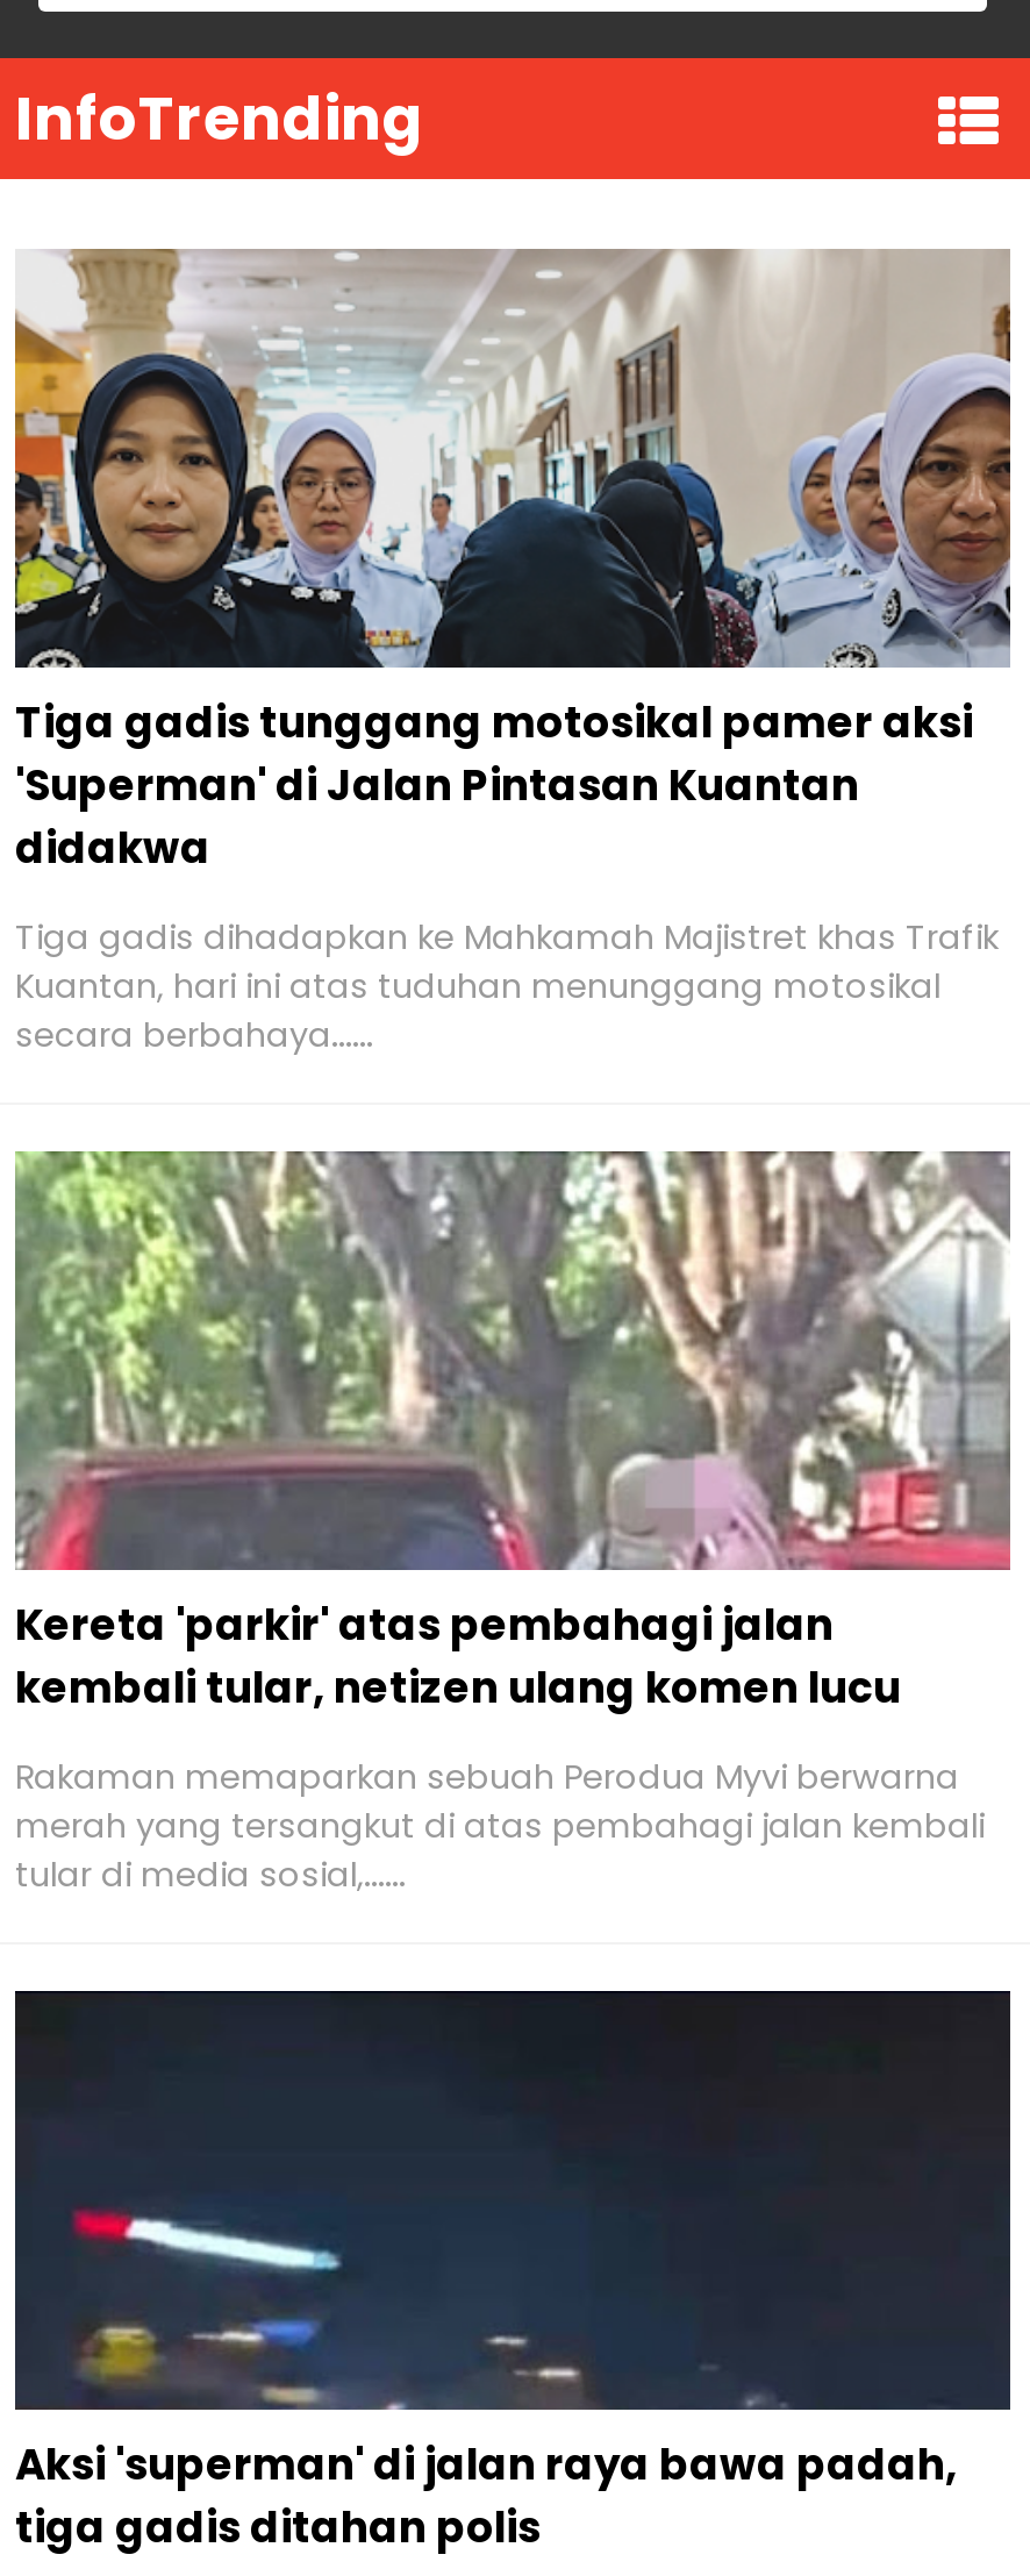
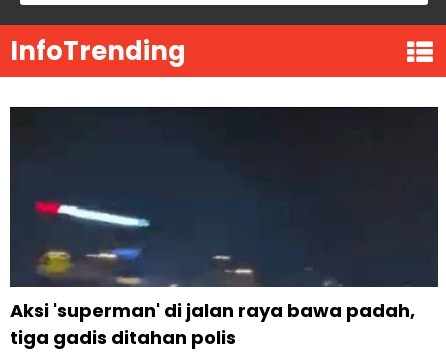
- [image]
- Tiga gadis tunggang motosikal pamer aksi
- 'Superman' di Jalan Pintasan Kuantan
- didakwa
- Tiga gadis dihadapkan ke Mahkamah Majistret khas Trafik
- Kuantan, hari ini atas tuduhan menunggang motosikal
- secara berbahaya......

- [image]
- Kereta 'parkir' atas pembahagi jalan
- kembali tular, netizen ulang komen lucu
- Rakaman memaparkan sebuah Perodua Myvi berwarna
- merah yang tersangkut di atas pembahagi jalan kembali
- tular di media sosial,......
